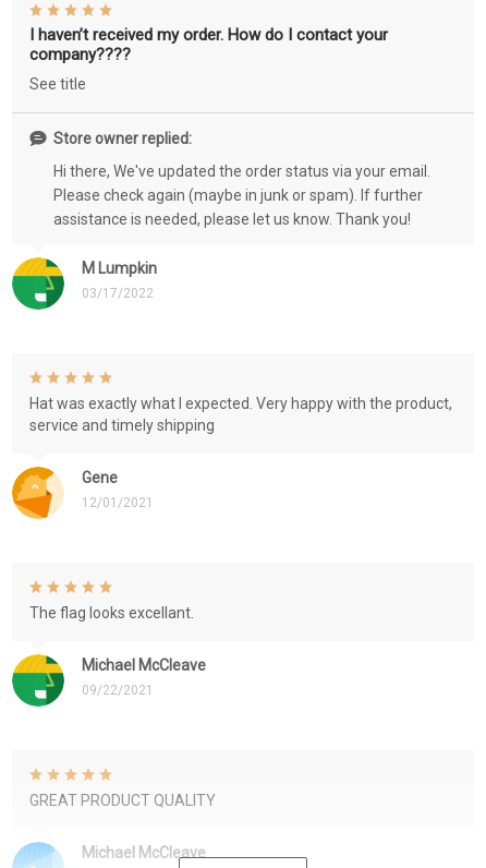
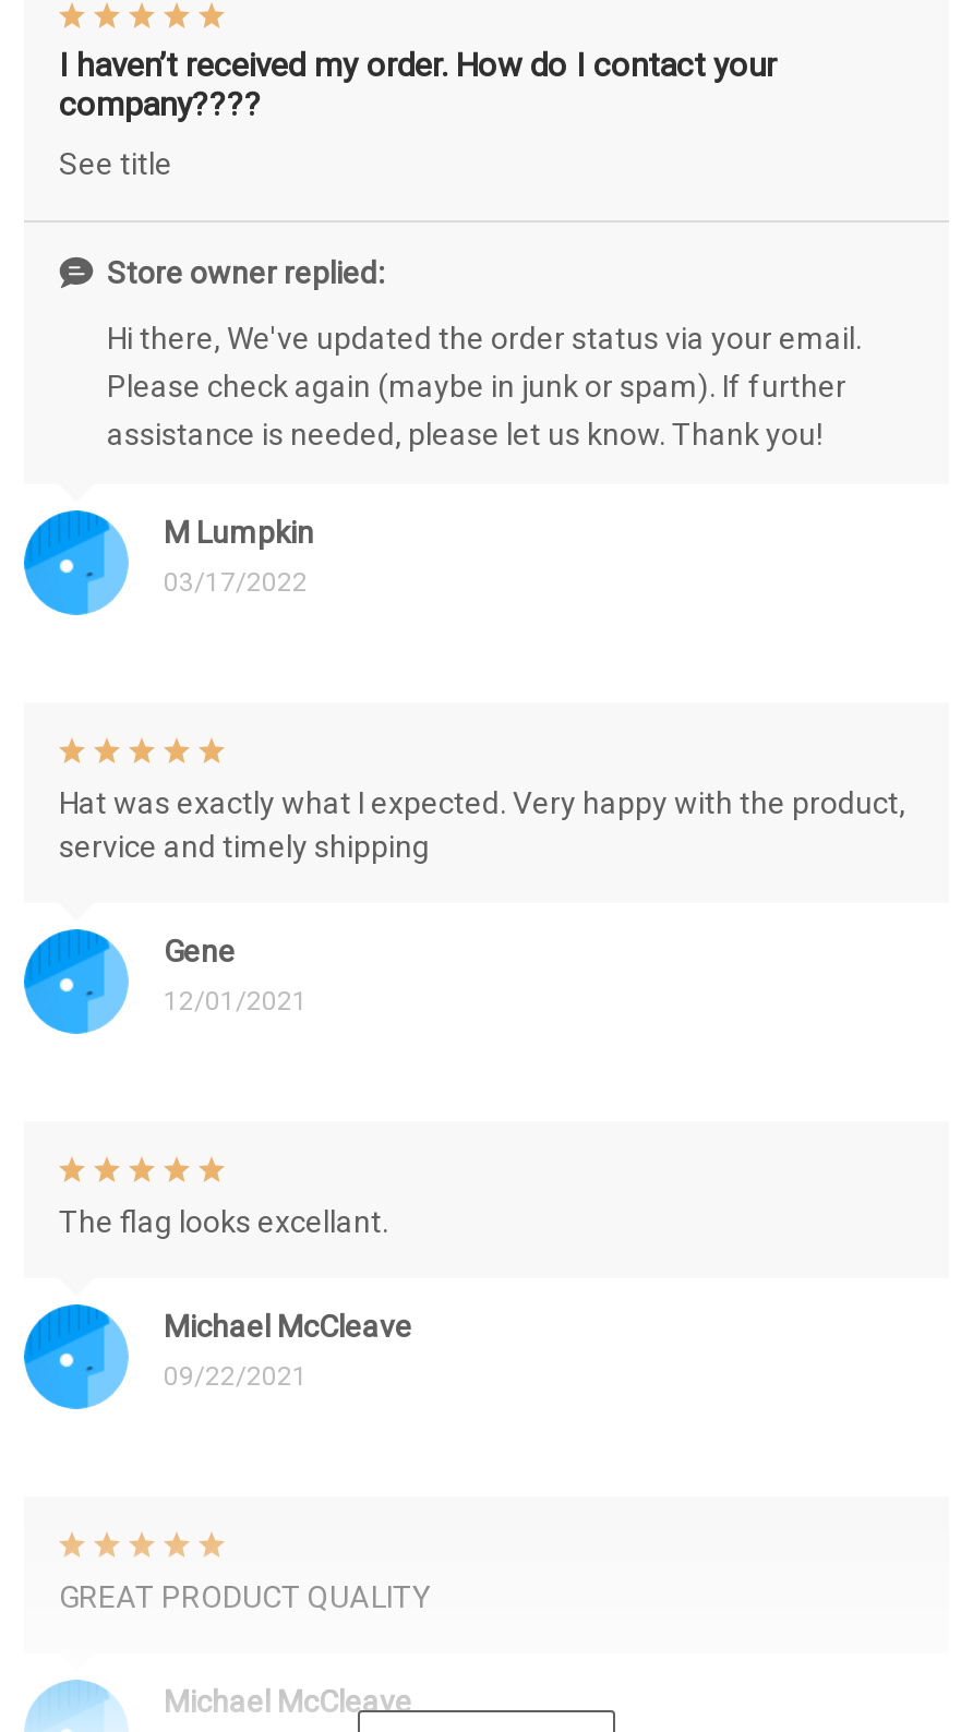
- [image]
+ [image]

- [image]
+ [image]

- [image]
+ [image]
